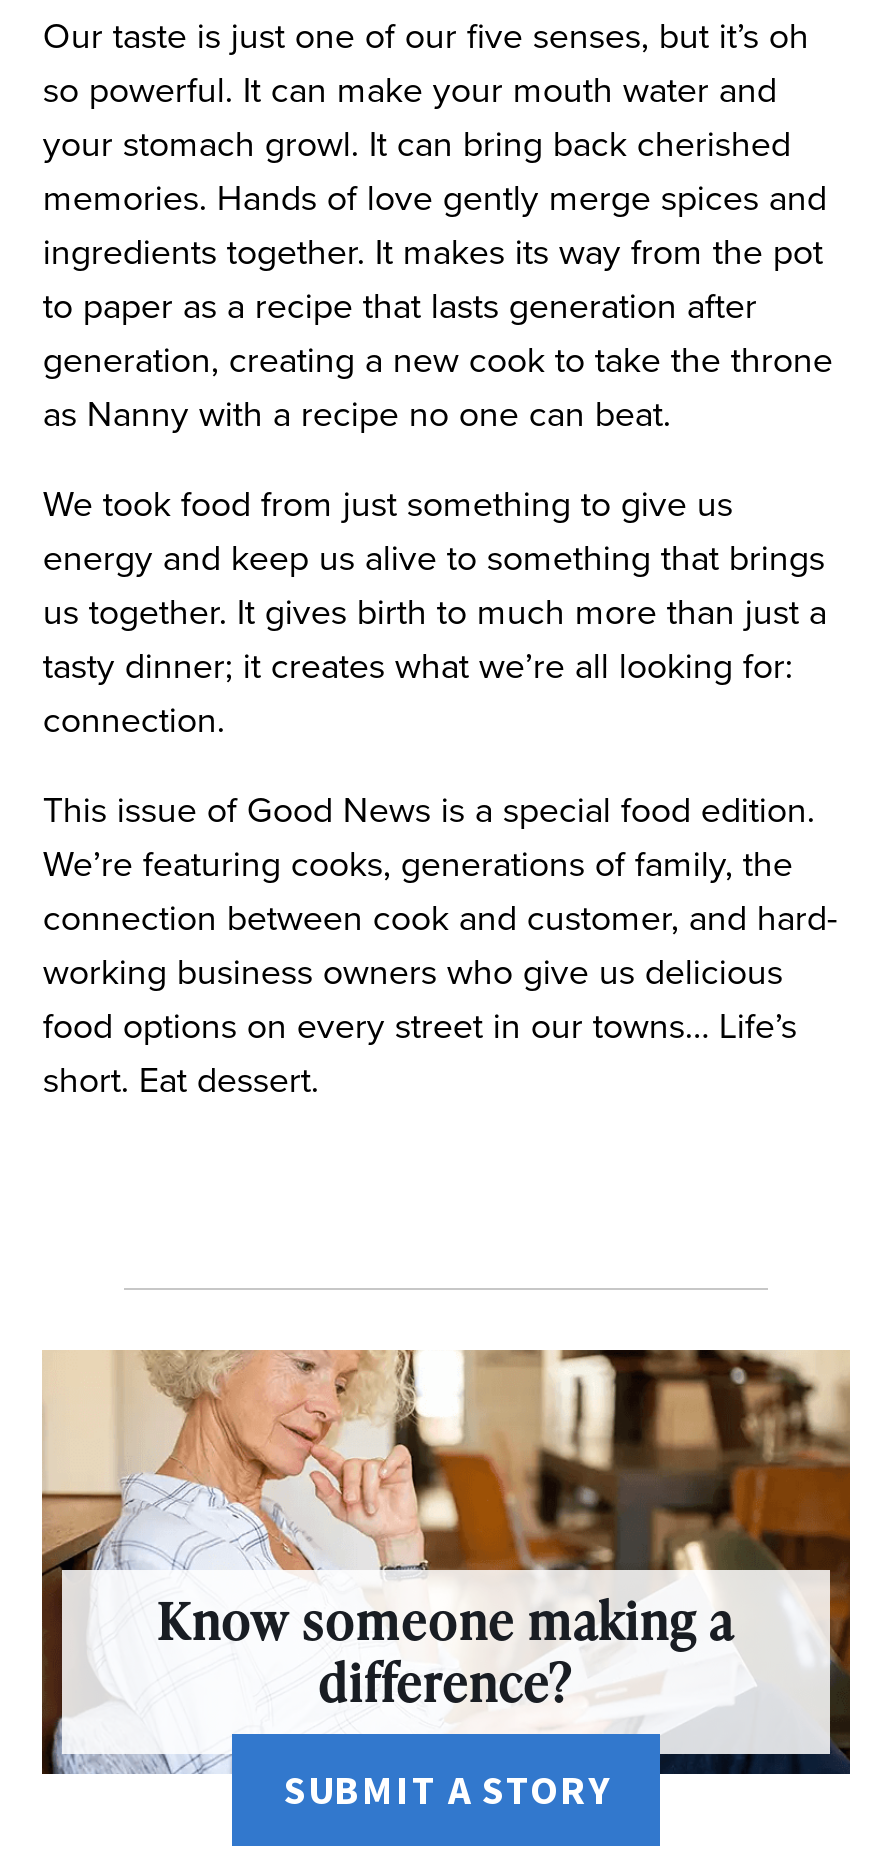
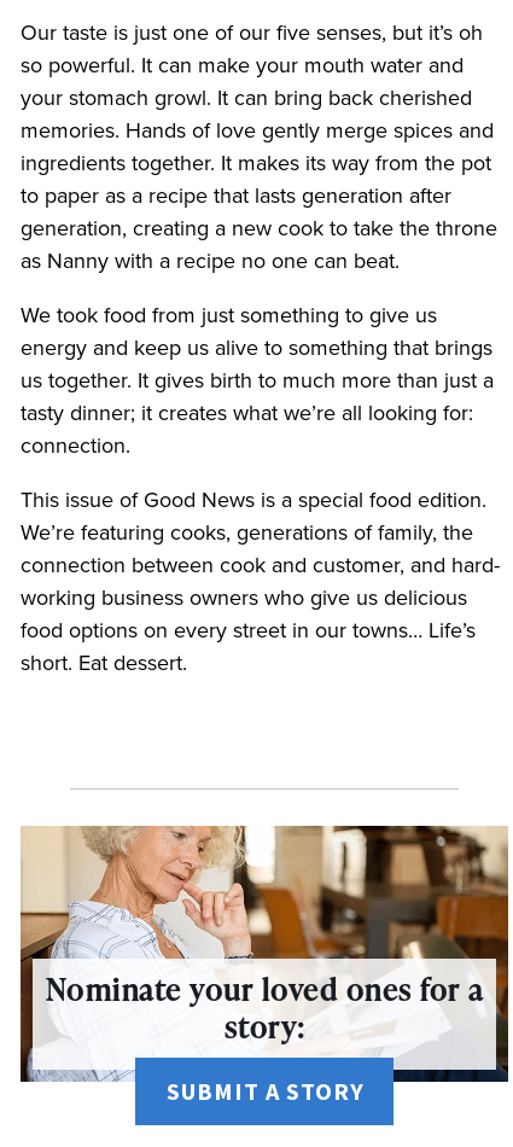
- Know someone making a
- difference?
+ Nominate your loved ones for a
+ story:
